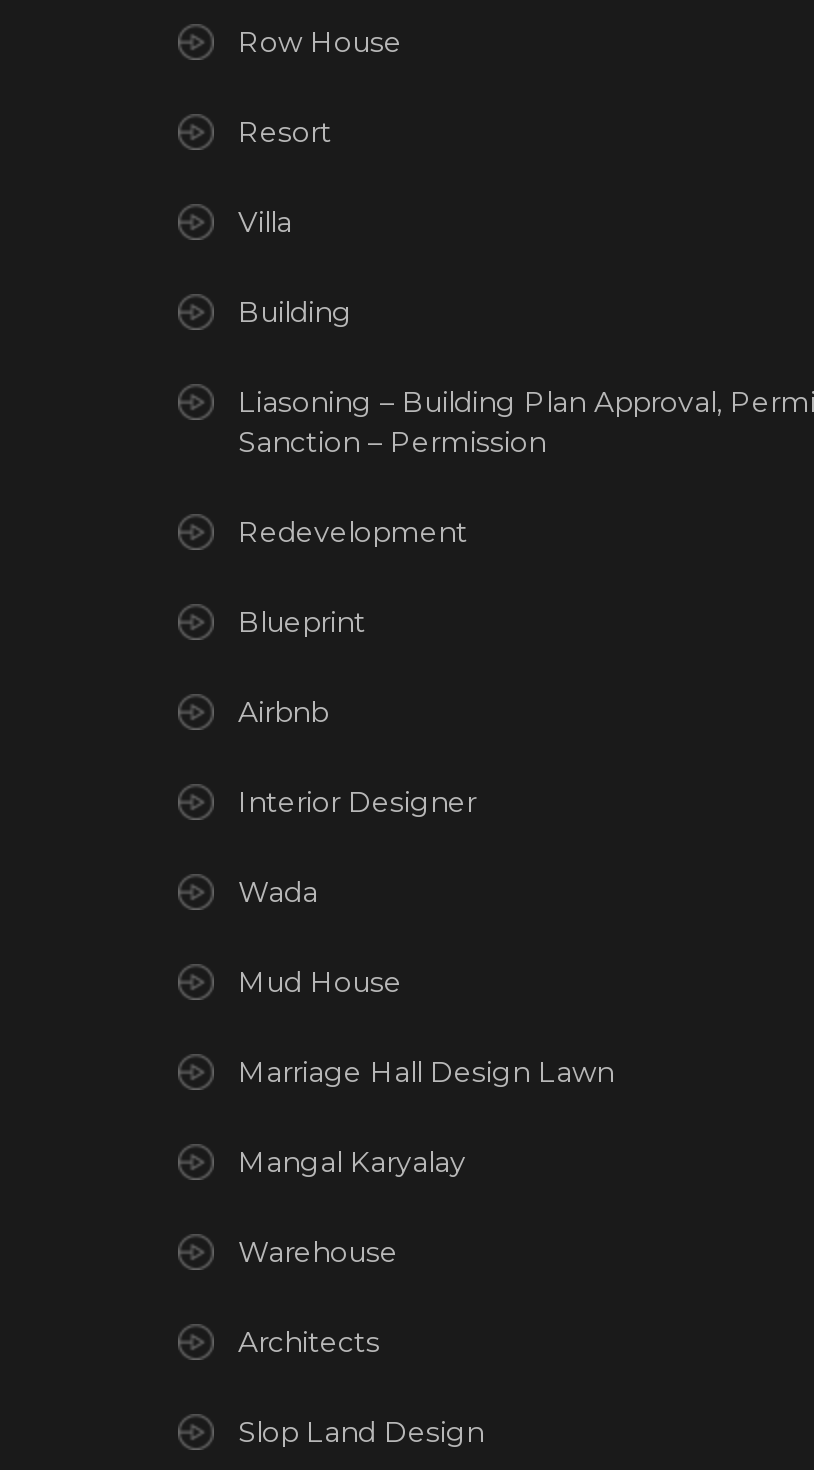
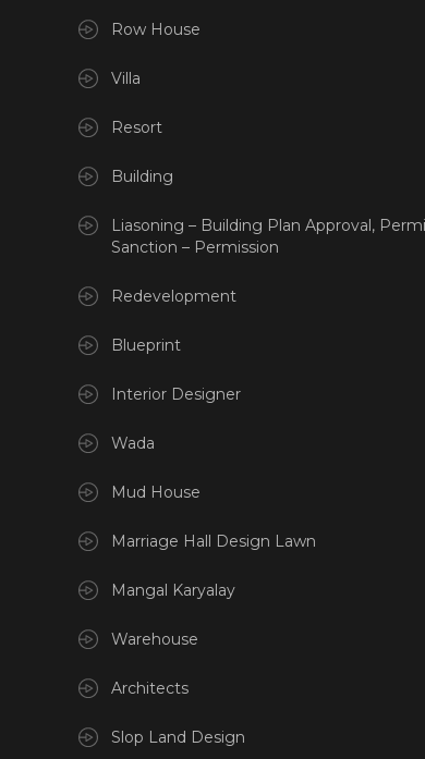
moved down: Resort

- Airbnb
